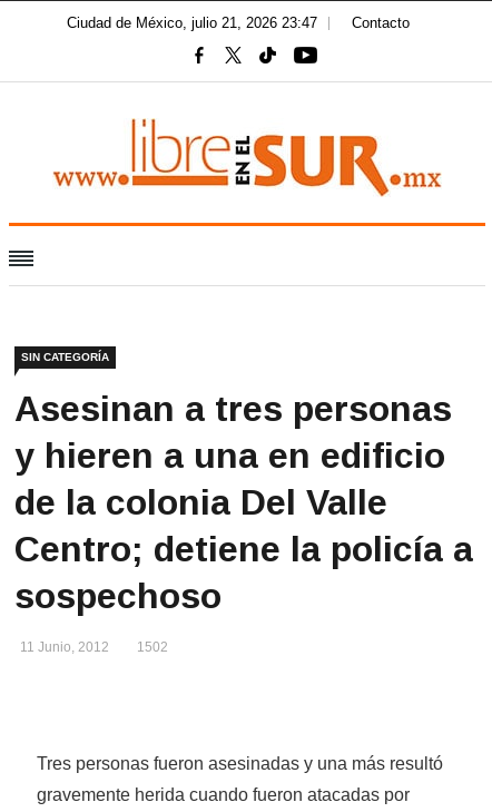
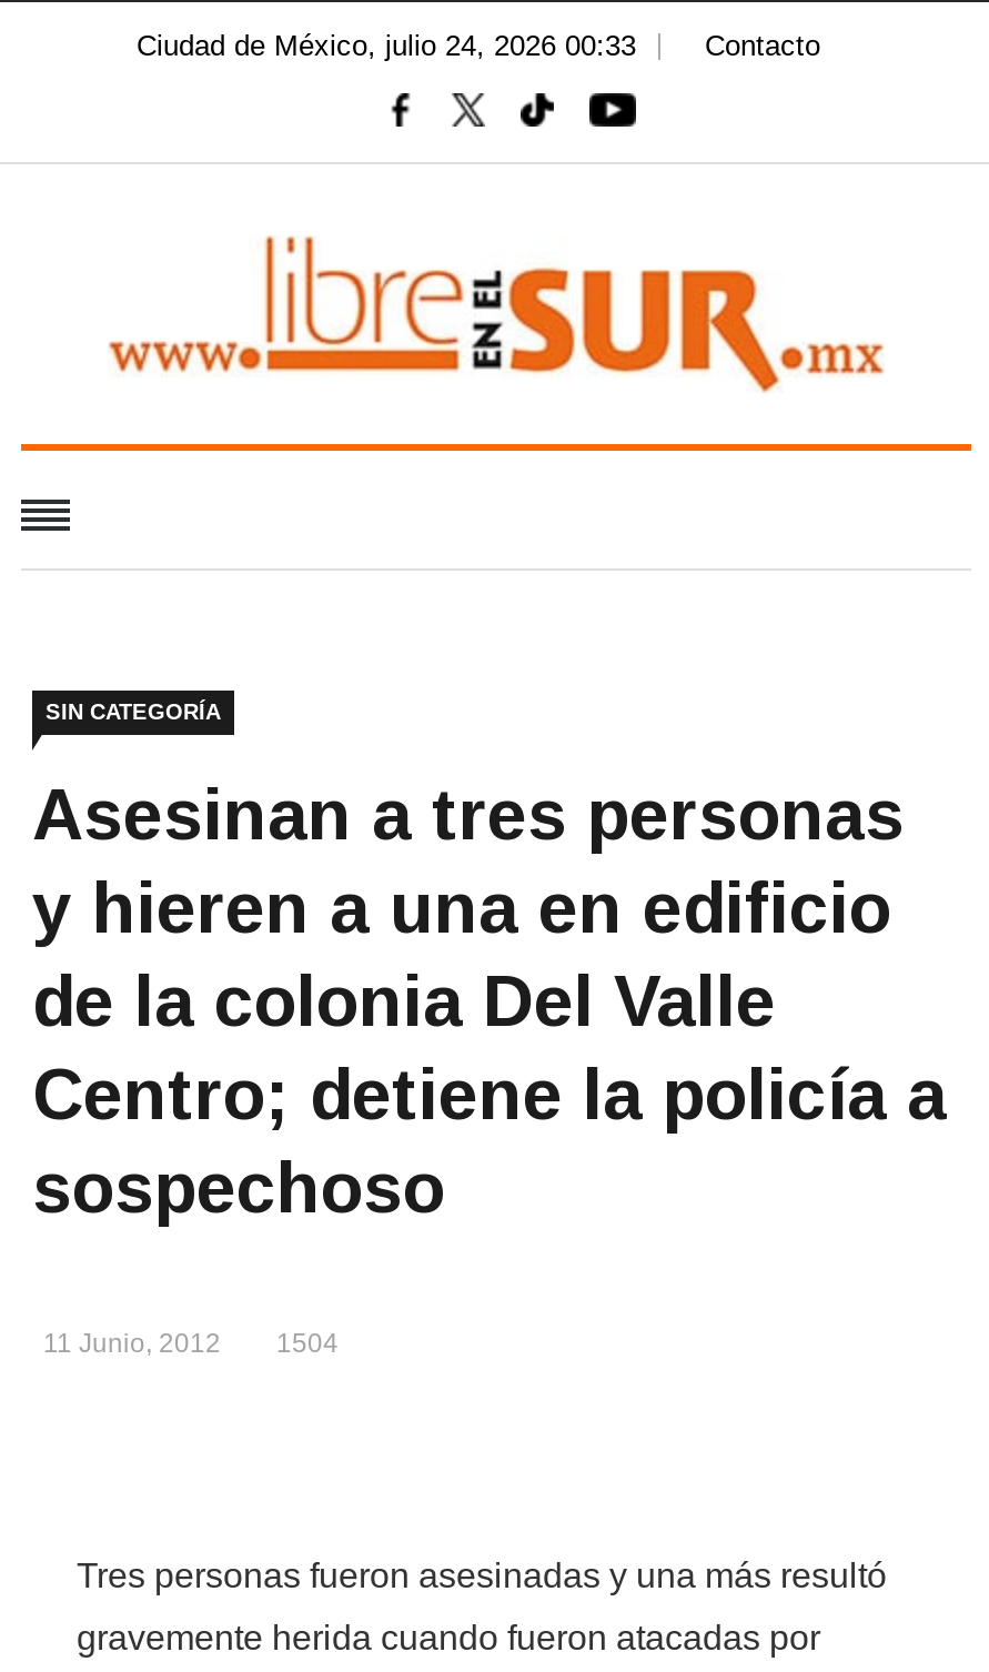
- Ciudad de México, julio 21, 2026 23:47
+ Ciudad de México, julio 24, 2026 00:33

- 11 Junio, 2012 1502
+ 11 Junio, 2012 1504
